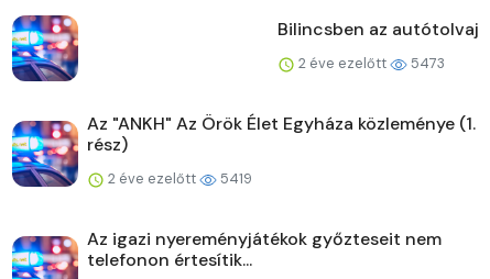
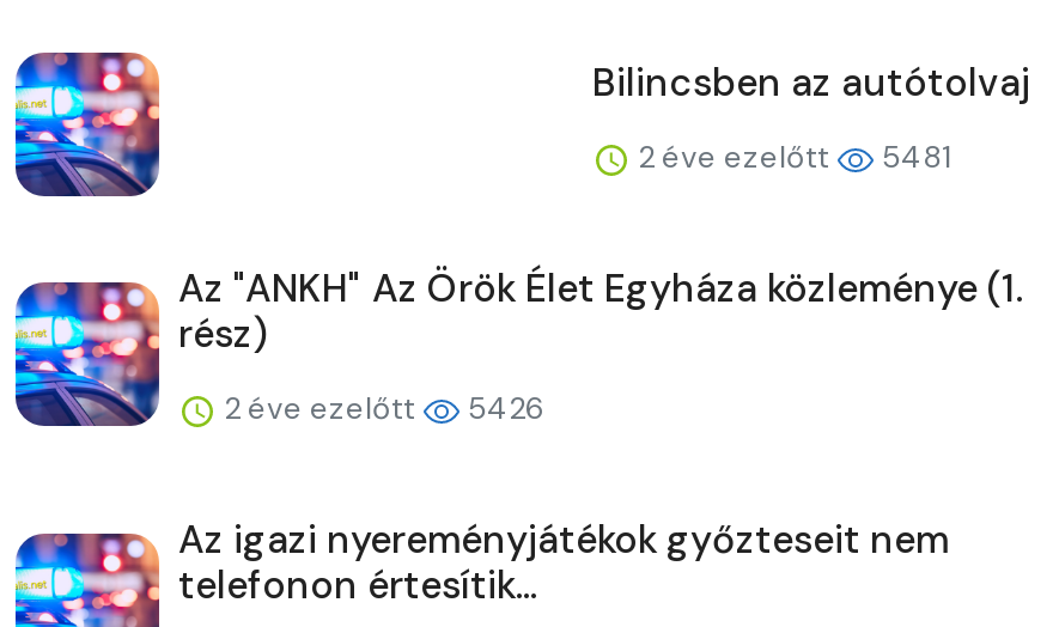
- 2 éve ezelőtt 5473
+ 2 éve ezelőtt 5481

- 2 éve ezelőtt 5419
+ 2 éve ezelőtt 5426
